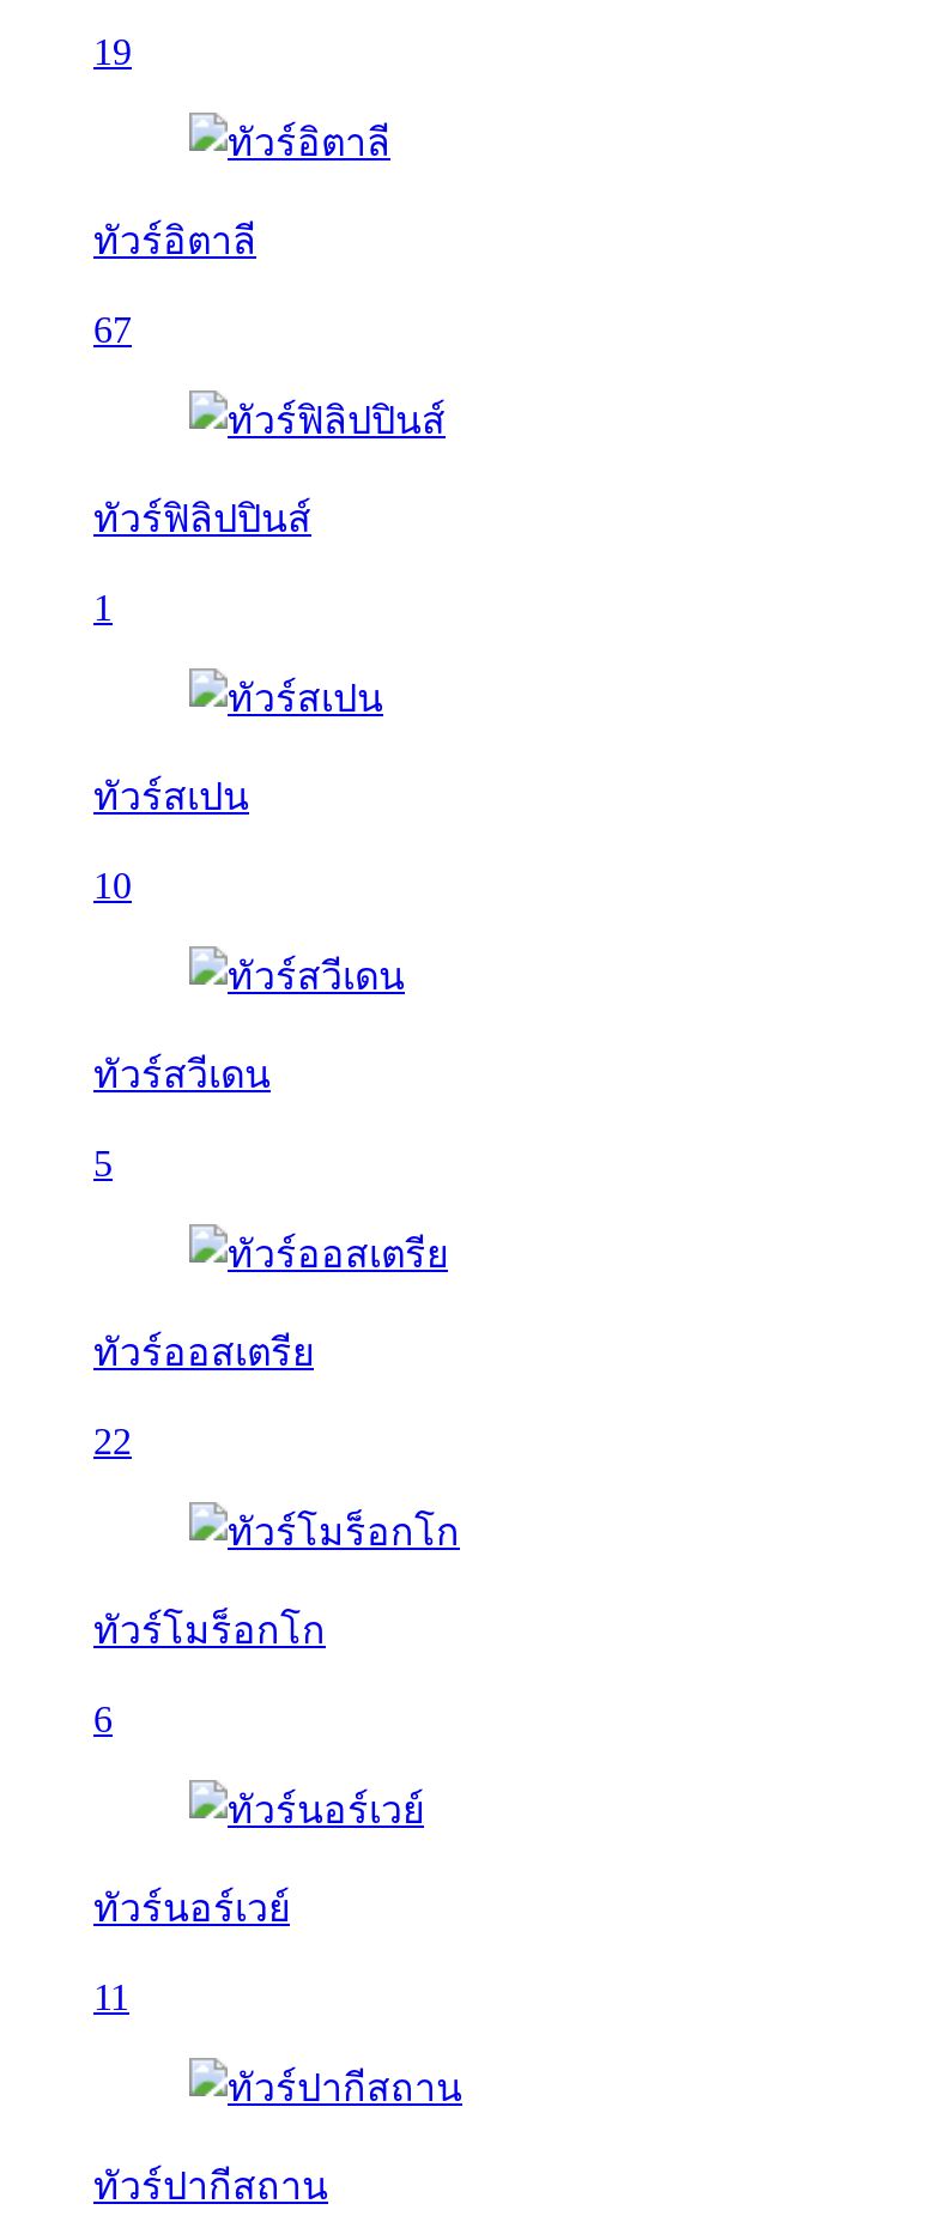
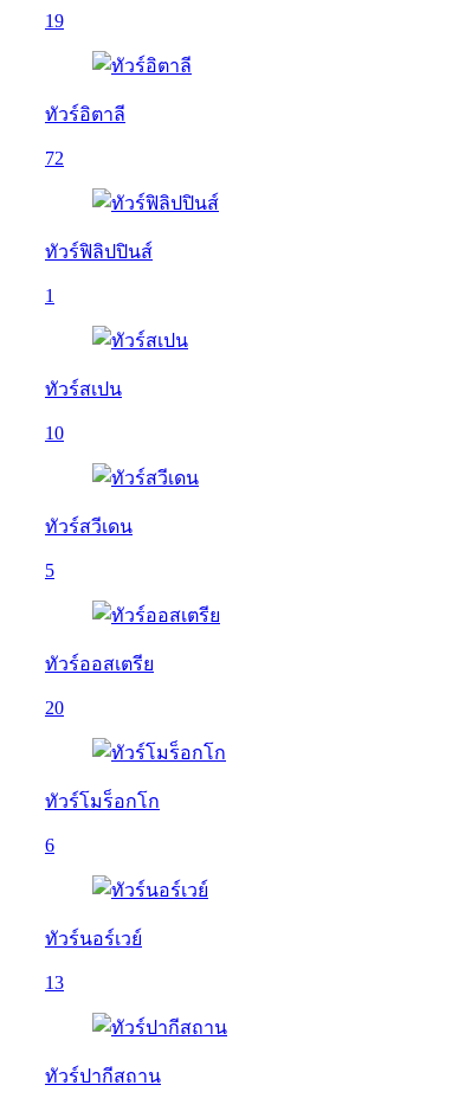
- 67
+ 72

- 22
+ 20

- 11
+ 13
